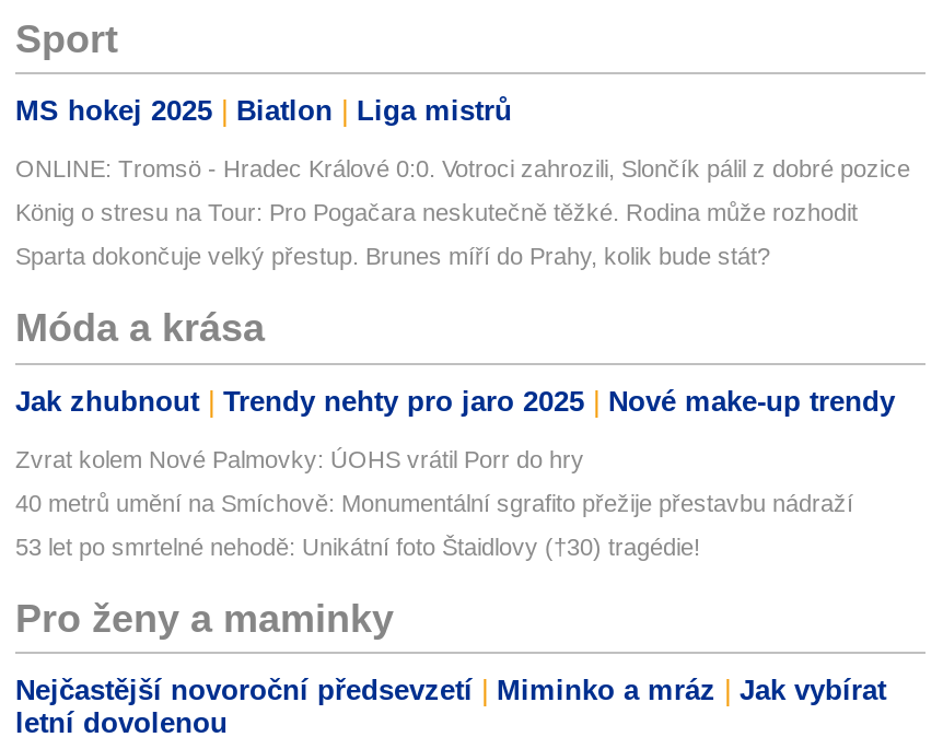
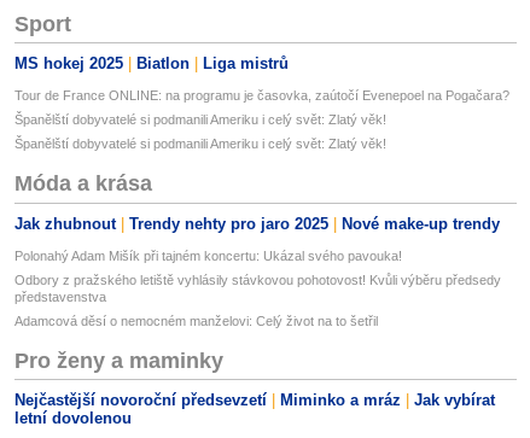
- ONLINE: Tromsö - Hradec Králové 0:0. Votroci zahrozili, Slončík pálil z dobré pozice
+ Tour de France ONLINE: na programu je časovka, zaútočí Evenepoel na Pogačara?

- König o stresu na Tour: Pro Pogačara neskutečně těžké. Rodina může rozhodit
+ Španělští dobyvatelé si podmanili Ameriku i celý svět: Zlatý věk!

- Sparta dokončuje velký přestup. Brunes míří do Prahy, kolik bude stát?
+ Španělští dobyvatelé si podmanili Ameriku i celý svět: Zlatý věk!

- Zvrat kolem Nové Palmovky: ÚOHS vrátil Porr do hry
+ Polonahý Adam Mišík při tajném koncertu: Ukázal svého pavouka!

- 40 metrů umění na Smíchově: Monumentální sgrafito přežije přestavbu nádraží
+ Odbory z pražského letiště vyhlásily stávkovou pohotovost! Kvůli výběru předsedy
+ představenstva

- 53 let po smrtelné nehodě: Unikátní foto Štaidlovy (†30) tragédie!
+ Adamcová děsí o nemocném manželovi: Celý život na to šetřil
